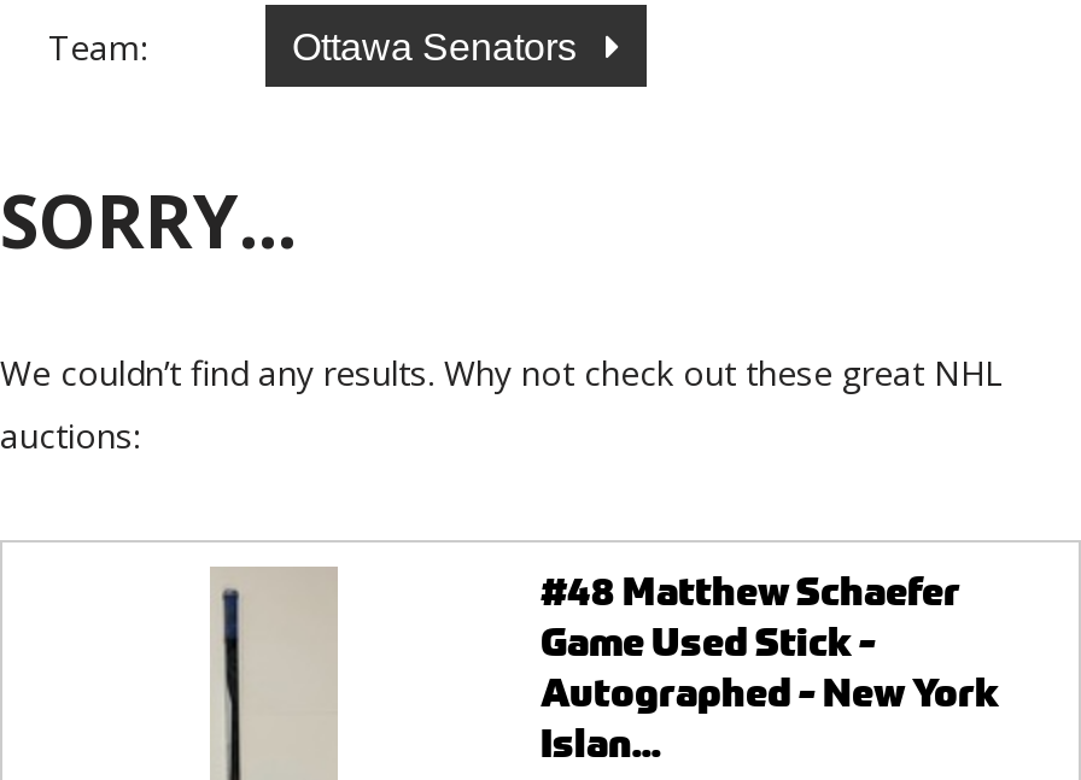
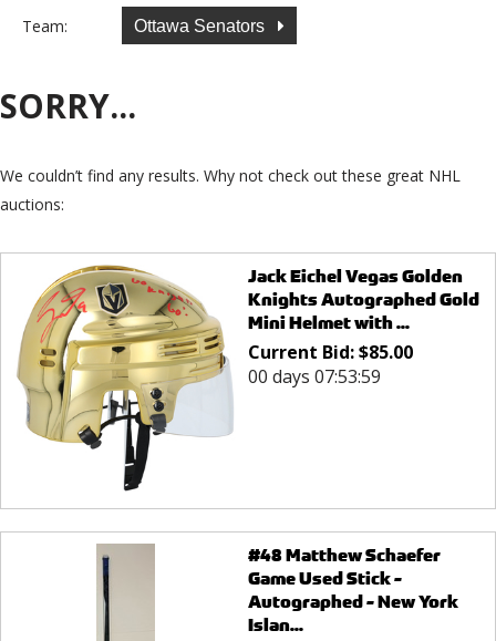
+ [image]
+ Jack Eichel Vegas Golden
+ Knights Autographed Gold
+ Mini Helmet with ...
+ Current Bid: $85.00
+ 00 days 07:53:59
